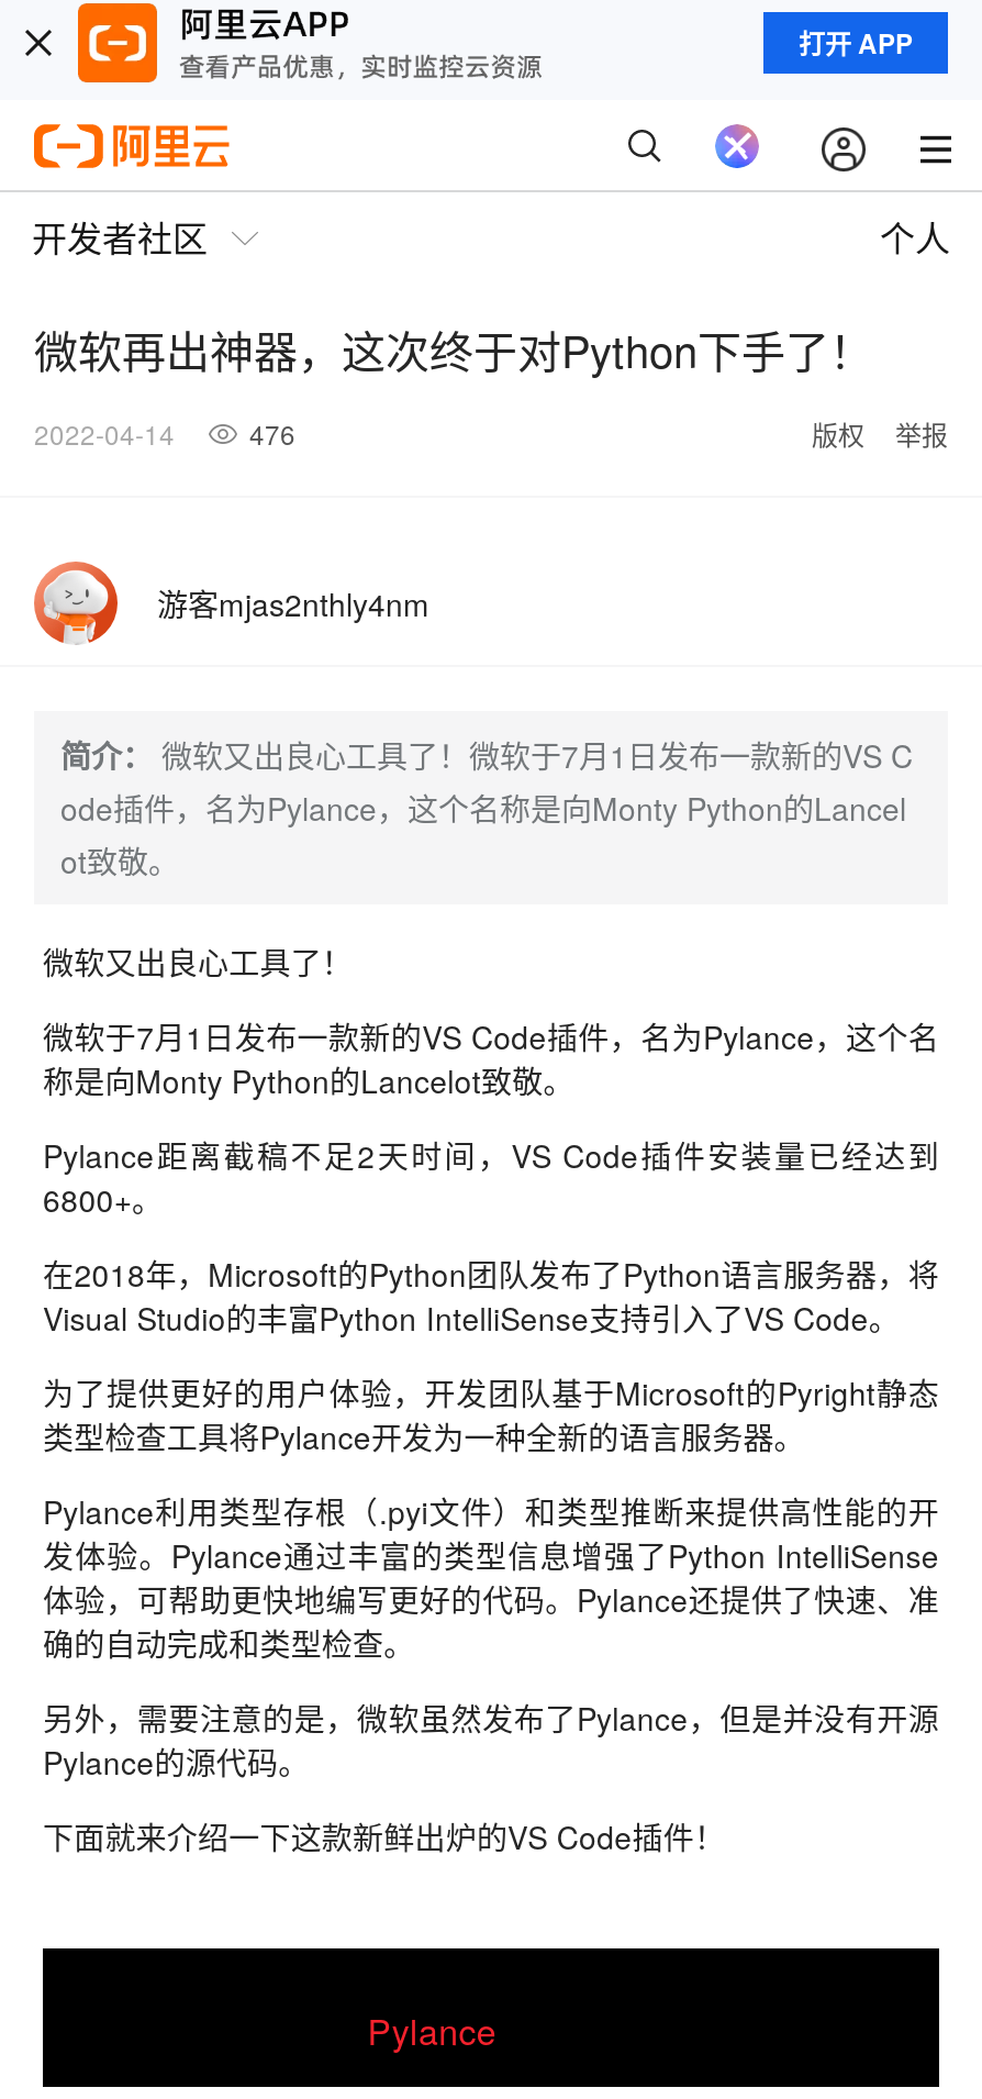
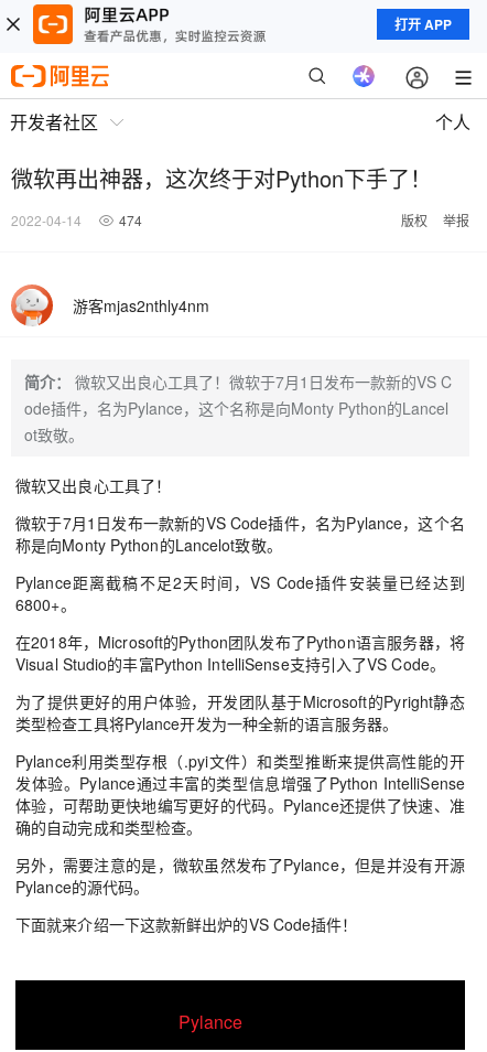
- 2022-04-14 476
+ 2022-04-14 474
